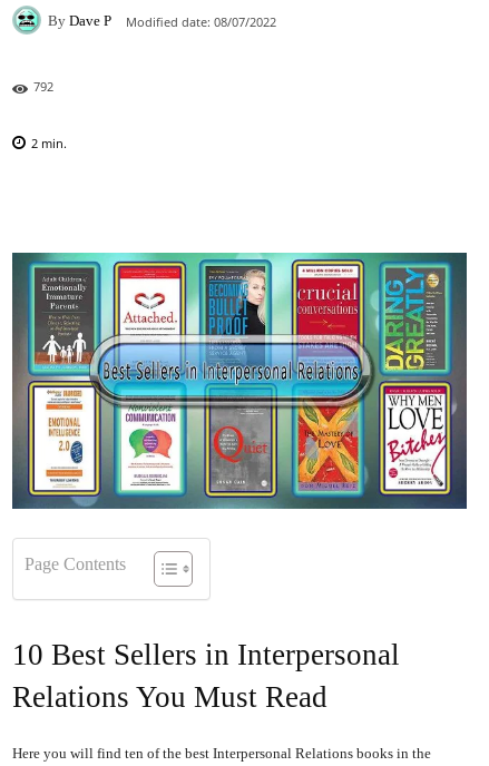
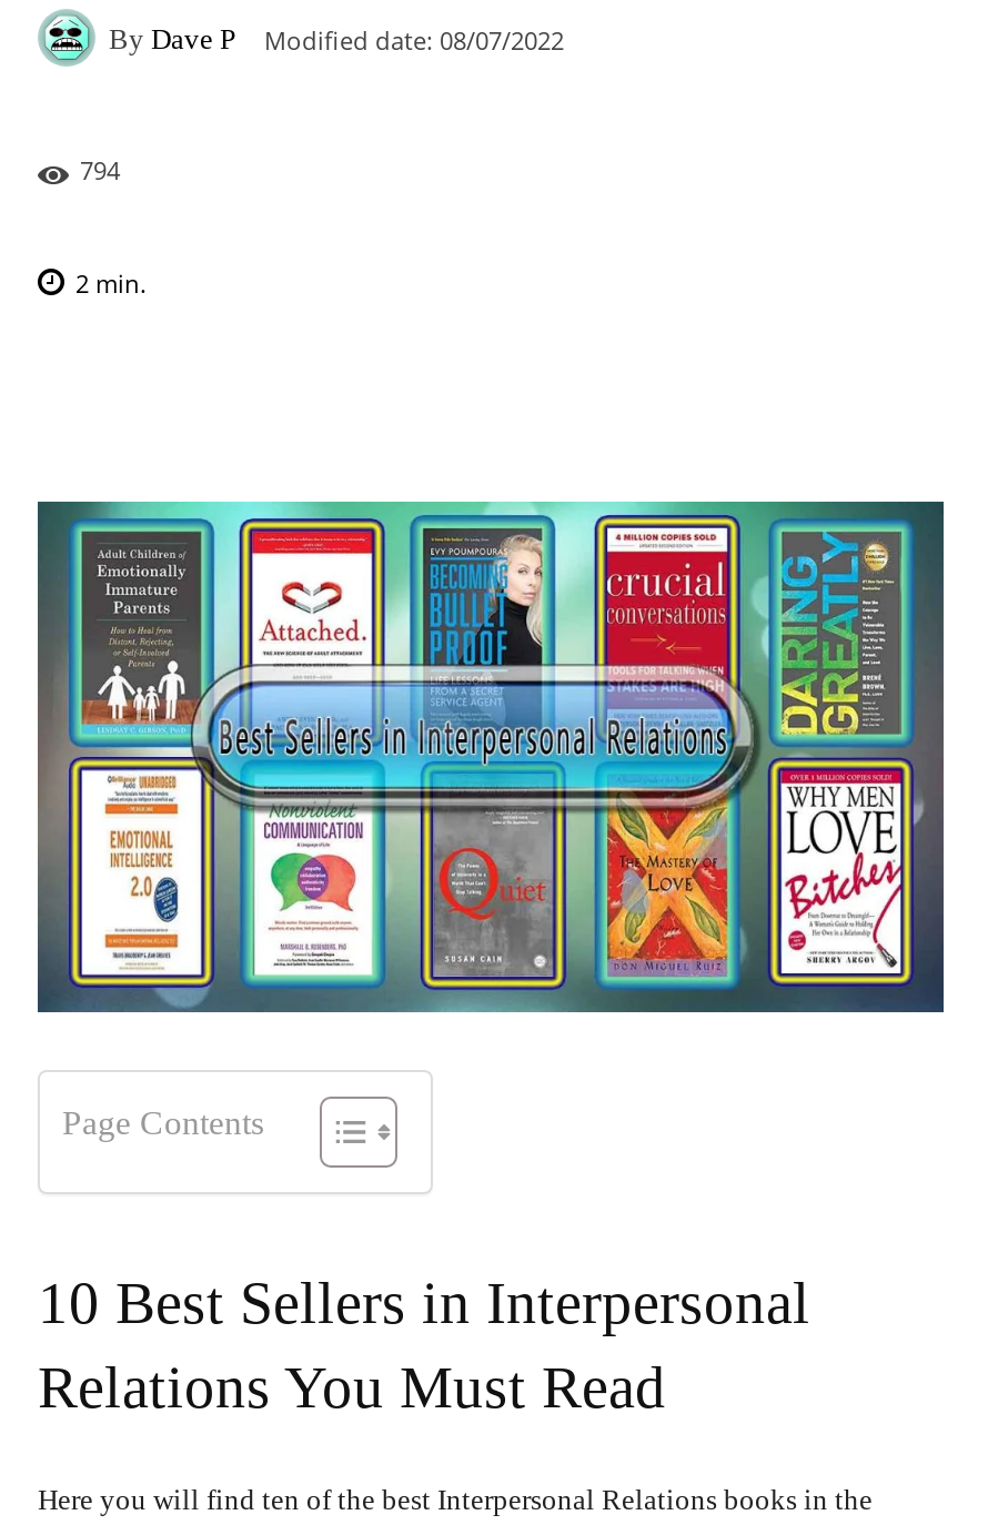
- 792
+ 794
